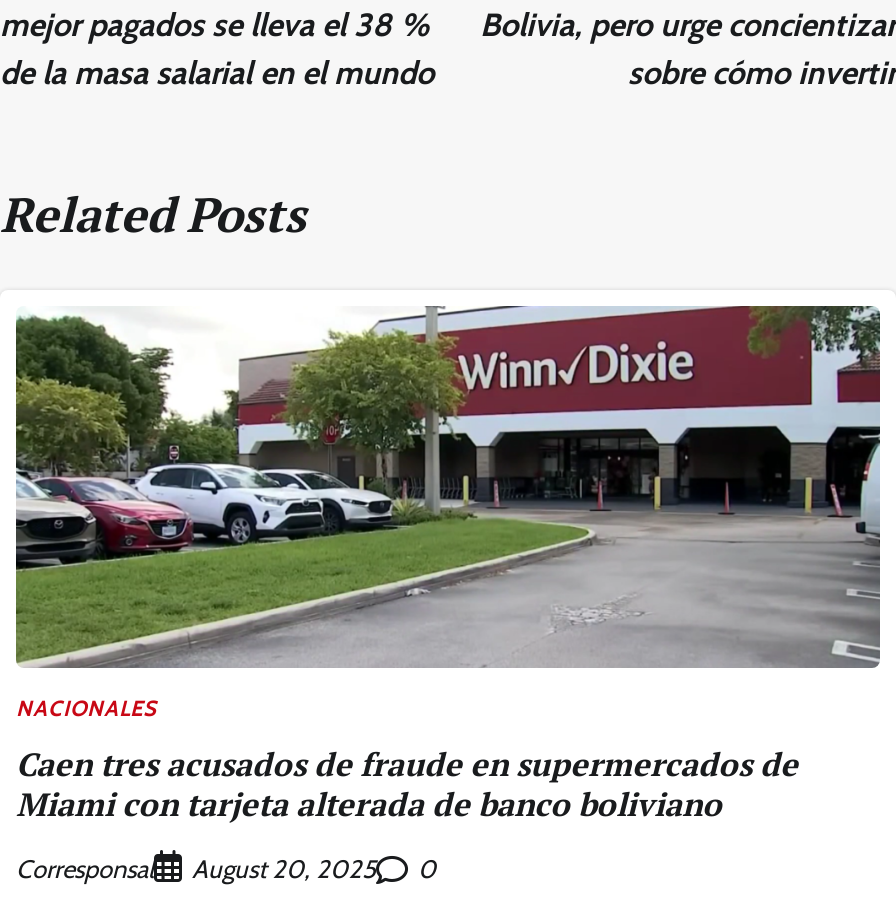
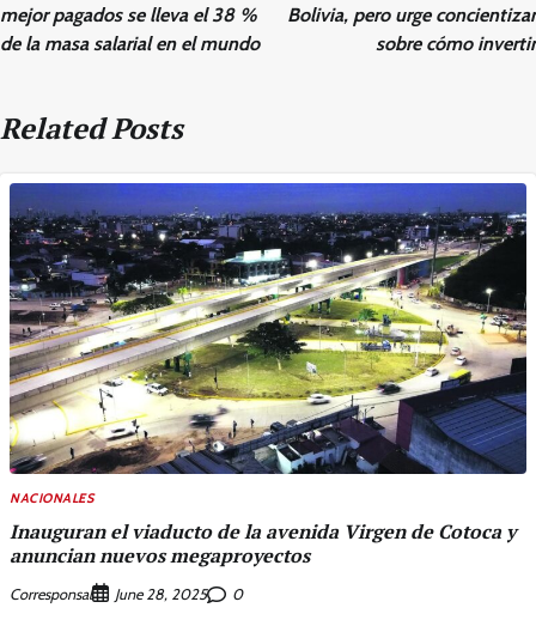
- [image]
- Caen tres acusados de fraude en supermercados de
- Miami con tarjeta alterada de banco boliviano
+ [image]
+ Inauguran el viaducto de la avenida Virgen de Cotoca y
+ anuncian nuevos megaproyectos

- August 20, 2025
+ June 28, 2025
